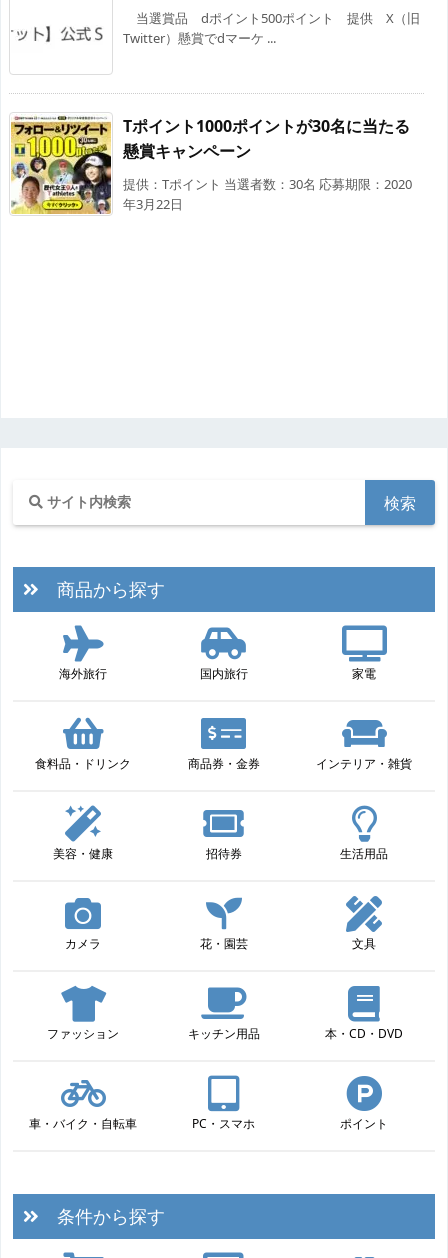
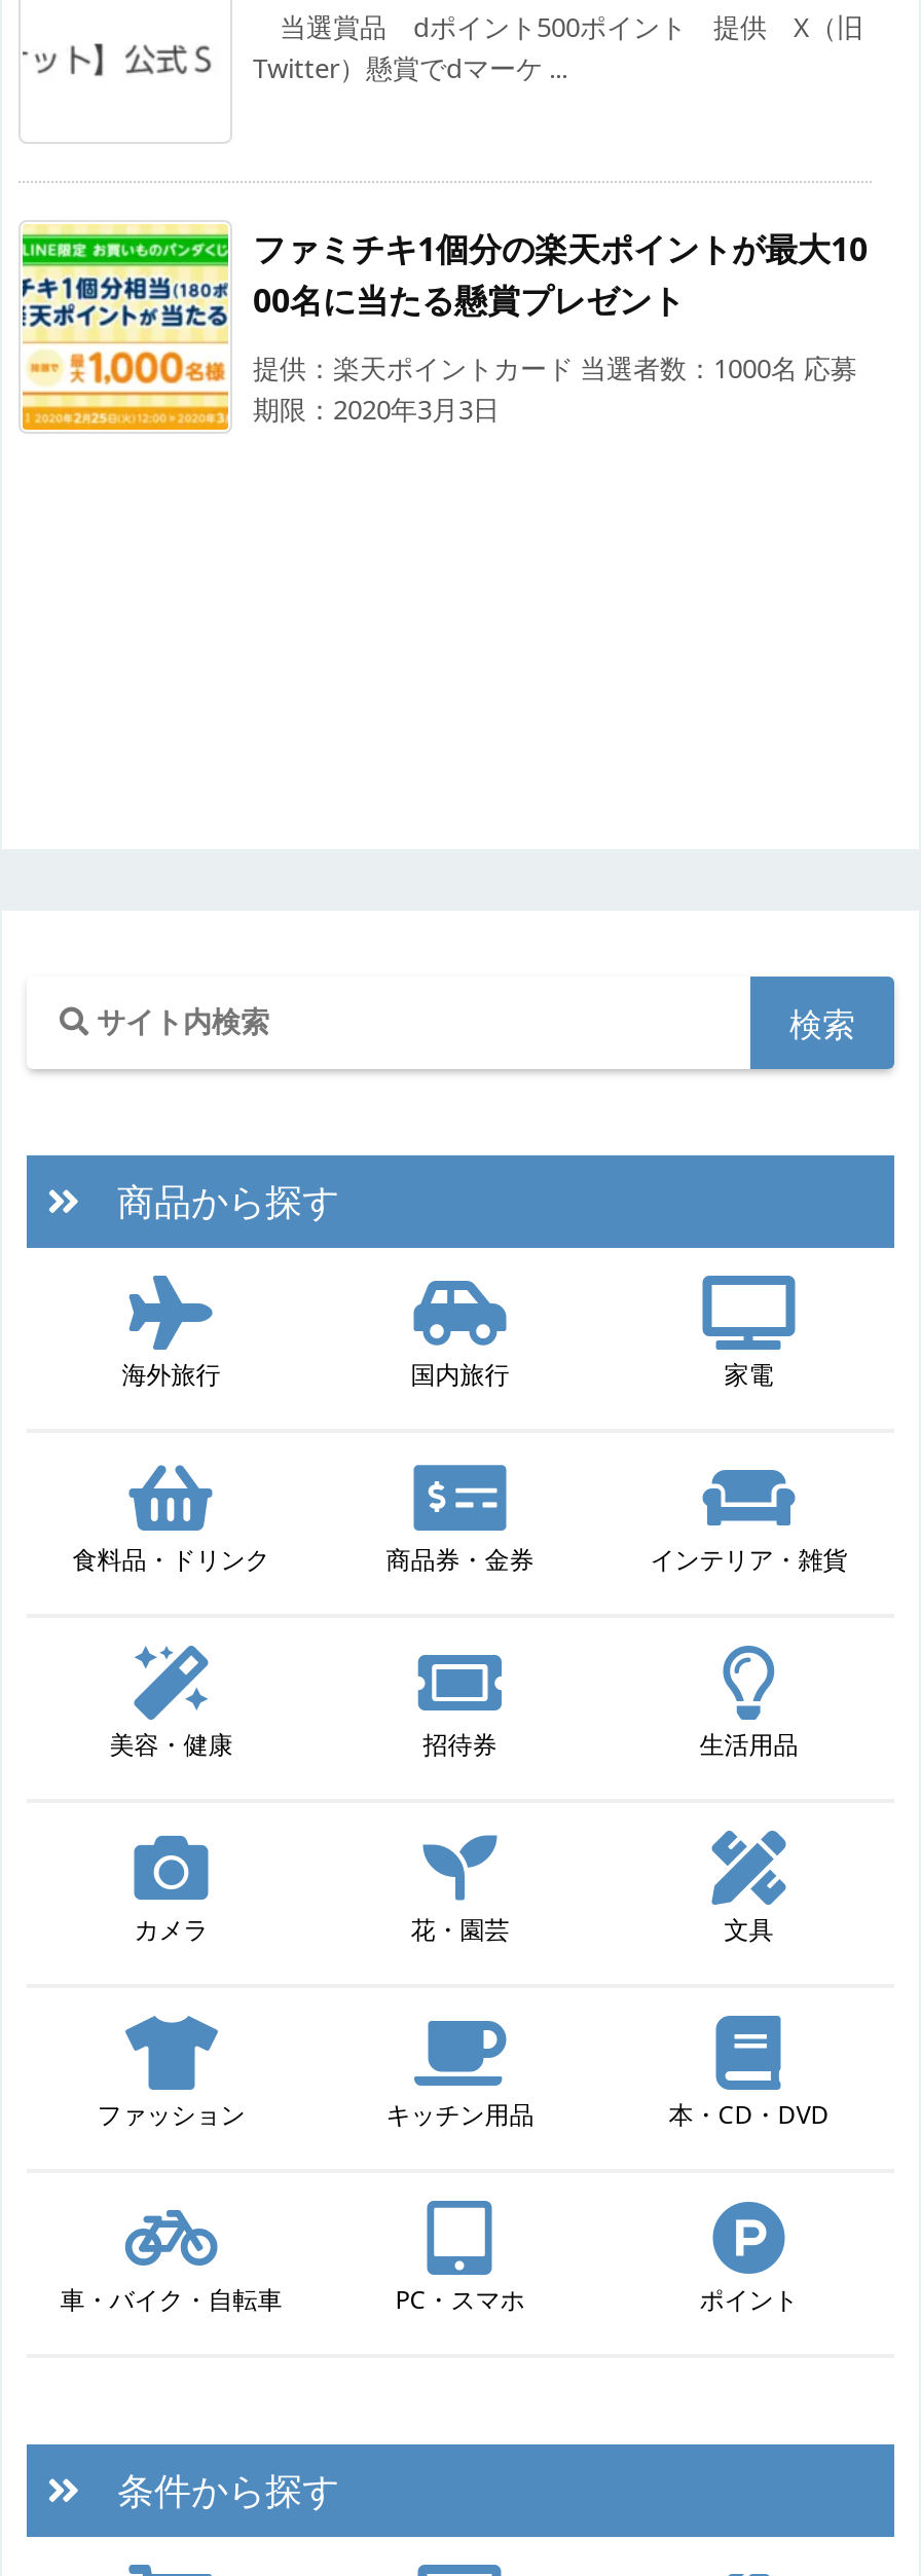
- [image]
- Tポイント1000ポイントが30名に当たる
- 懸賞キャンペーン
+ [image]
+ ファミチキ1個分の楽天ポイントが最大10
+ 00名に当たる懸賞プレゼント

- 提供：Tポイント 当選者数：30名 応募期限：2020
- 年3月22日
+ 提供：楽天ポイントカード 当選者数：1000名 応募
+ 期限：2020年3月3日
